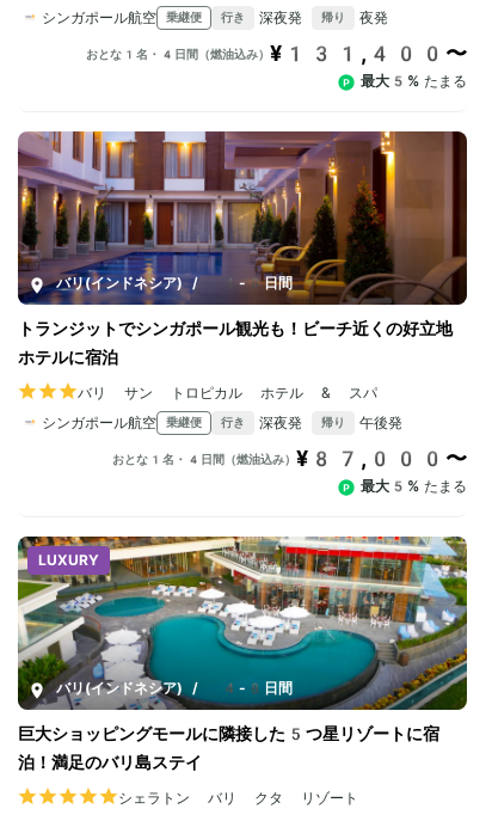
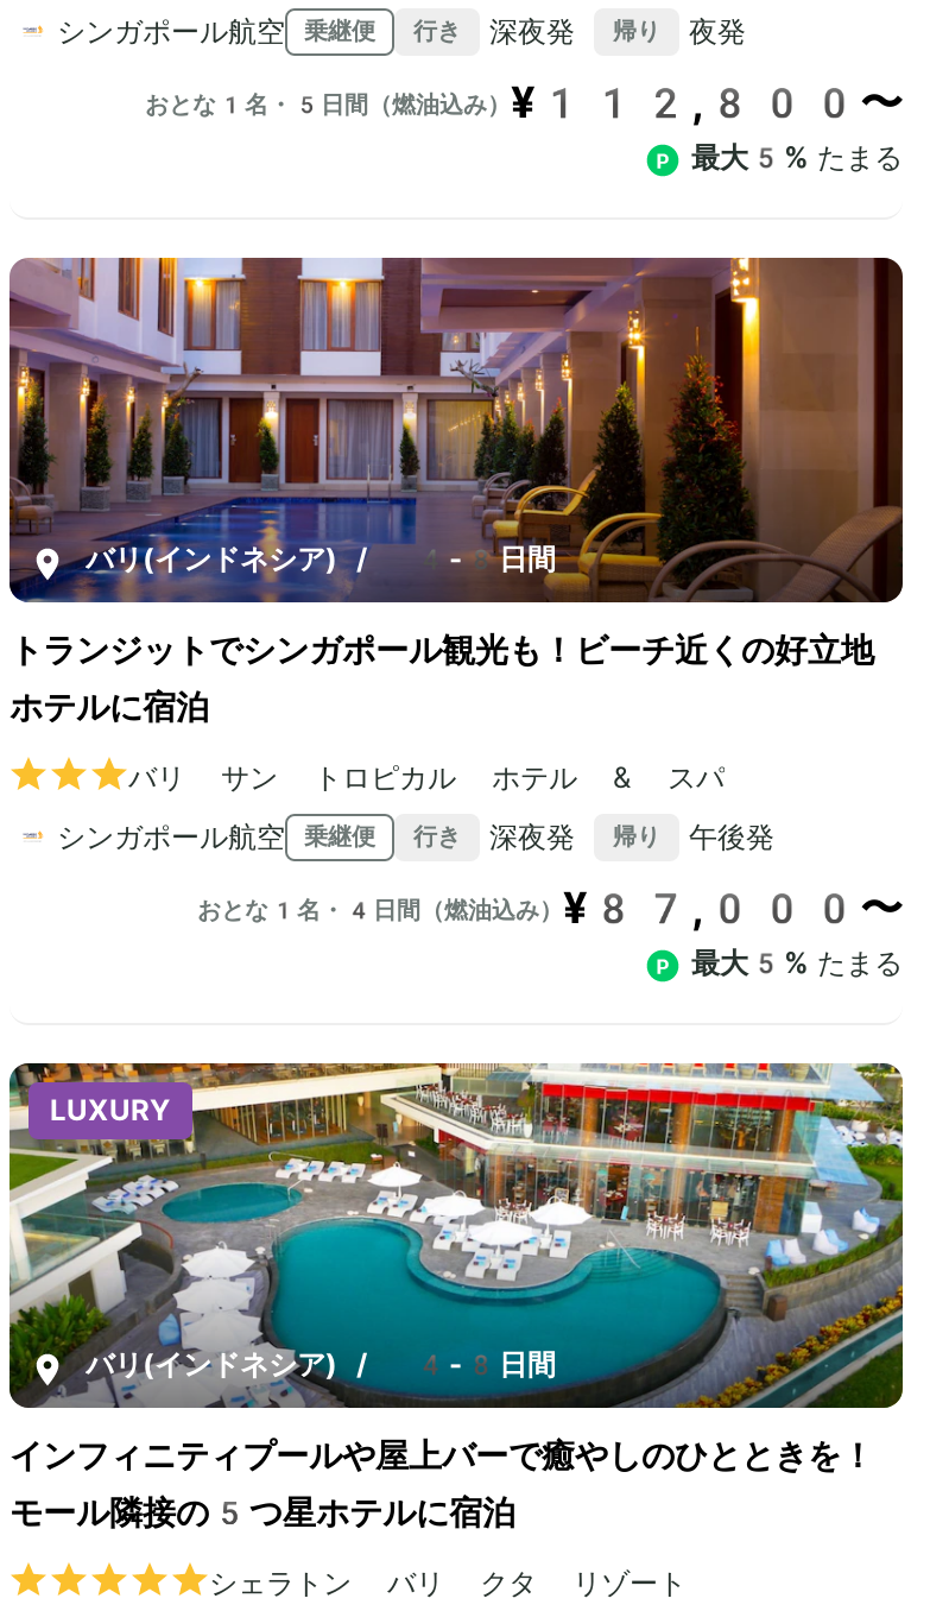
- おとな1名・4日間（燃油込み）¥131,400〜
+ おとな1名・5日間（燃油込み）¥112,800〜

- 巨大ショッピングモールに隣接した5つ星リゾートに宿
+ インフィニティプールや屋上バーで癒やしのひとときを！

- 泊！満足のバリ島ステイ
+ モール隣接の5つ星ホテルに宿泊
